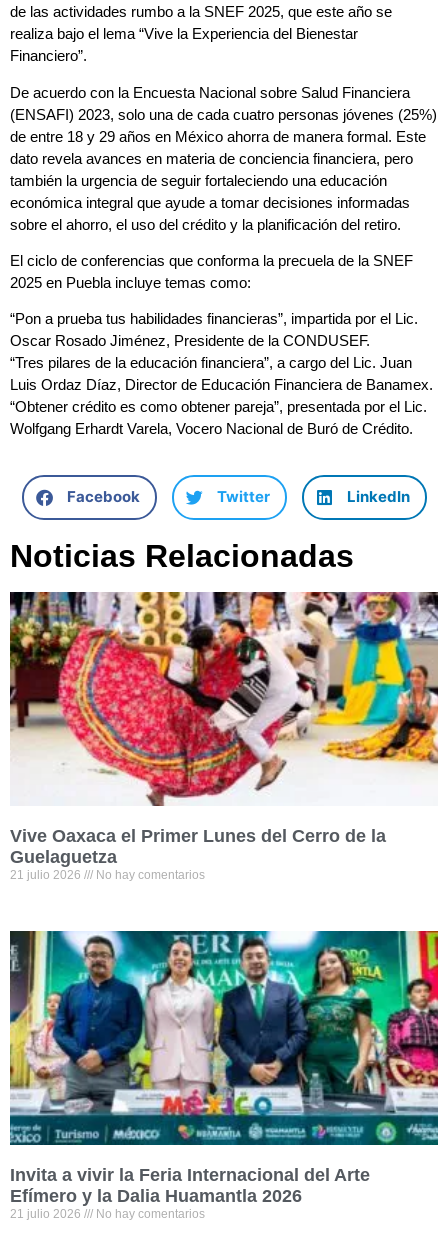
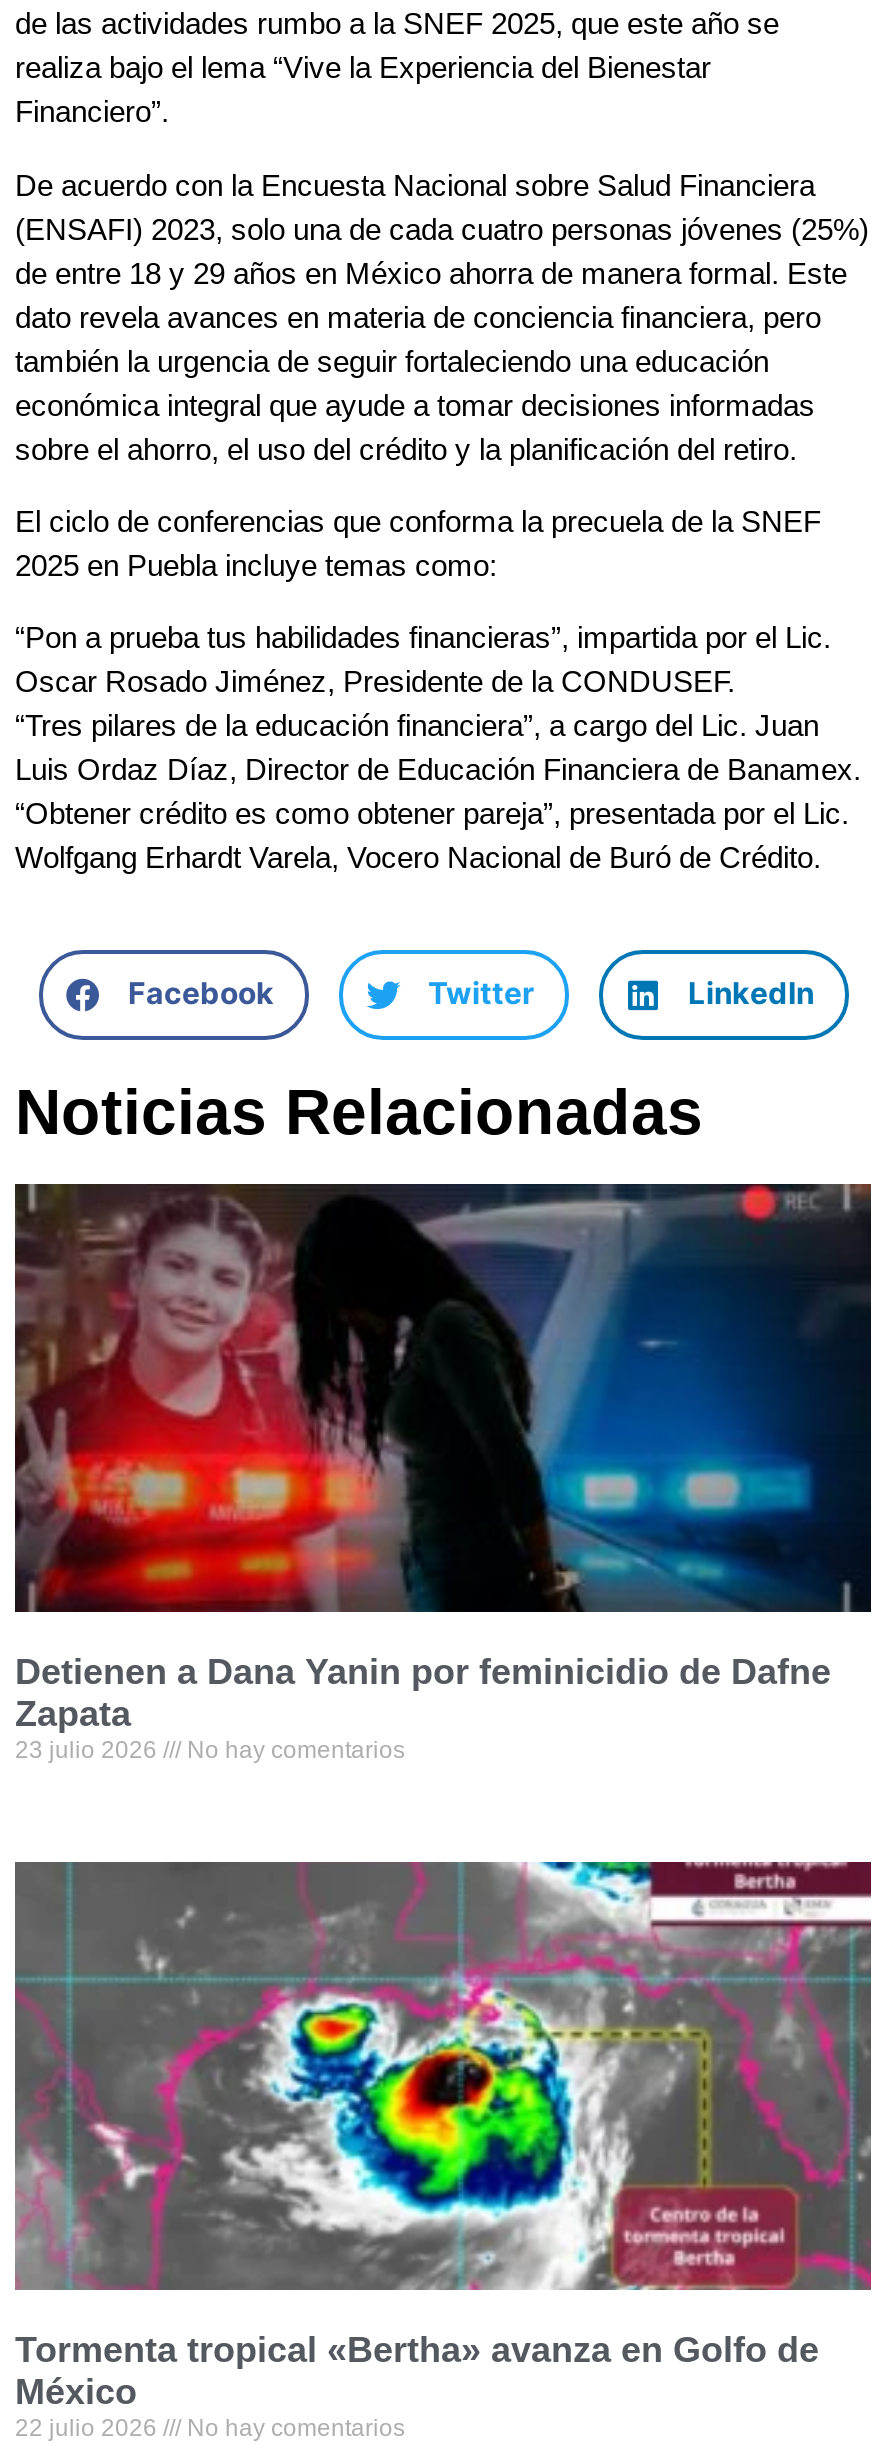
- [image]
- Vive Oaxaca el Primer Lunes del Cerro de la
- Guelaguetza
- 21 julio 2026
+ [image]
+ Detienen a Dana Yanin por feminicidio de Dafne
+ Zapata
+ 23 julio 2026

- [image]
- Invita a vivir la Feria Internacional del Arte
- Efímero y la Dalia Huamantla 2026
- 21 julio 2026
+ [image]
+ Tormenta tropical «Bertha» avanza en Golfo de
+ México
+ 22 julio 2026
